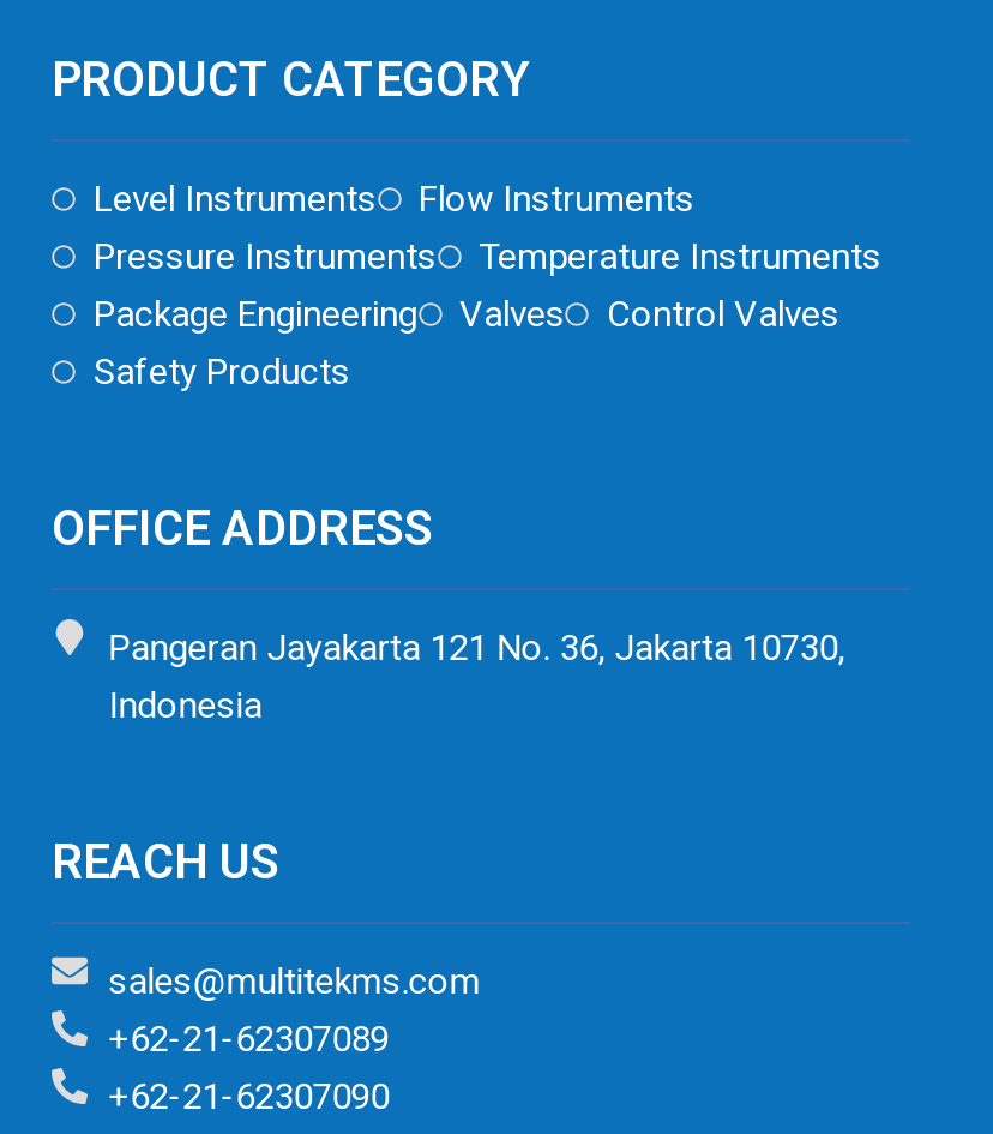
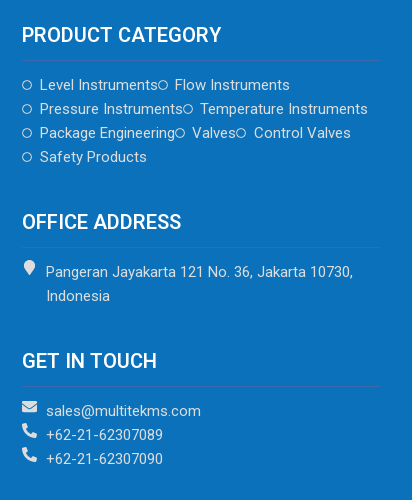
- REACH US
+ GET IN TOUCH
